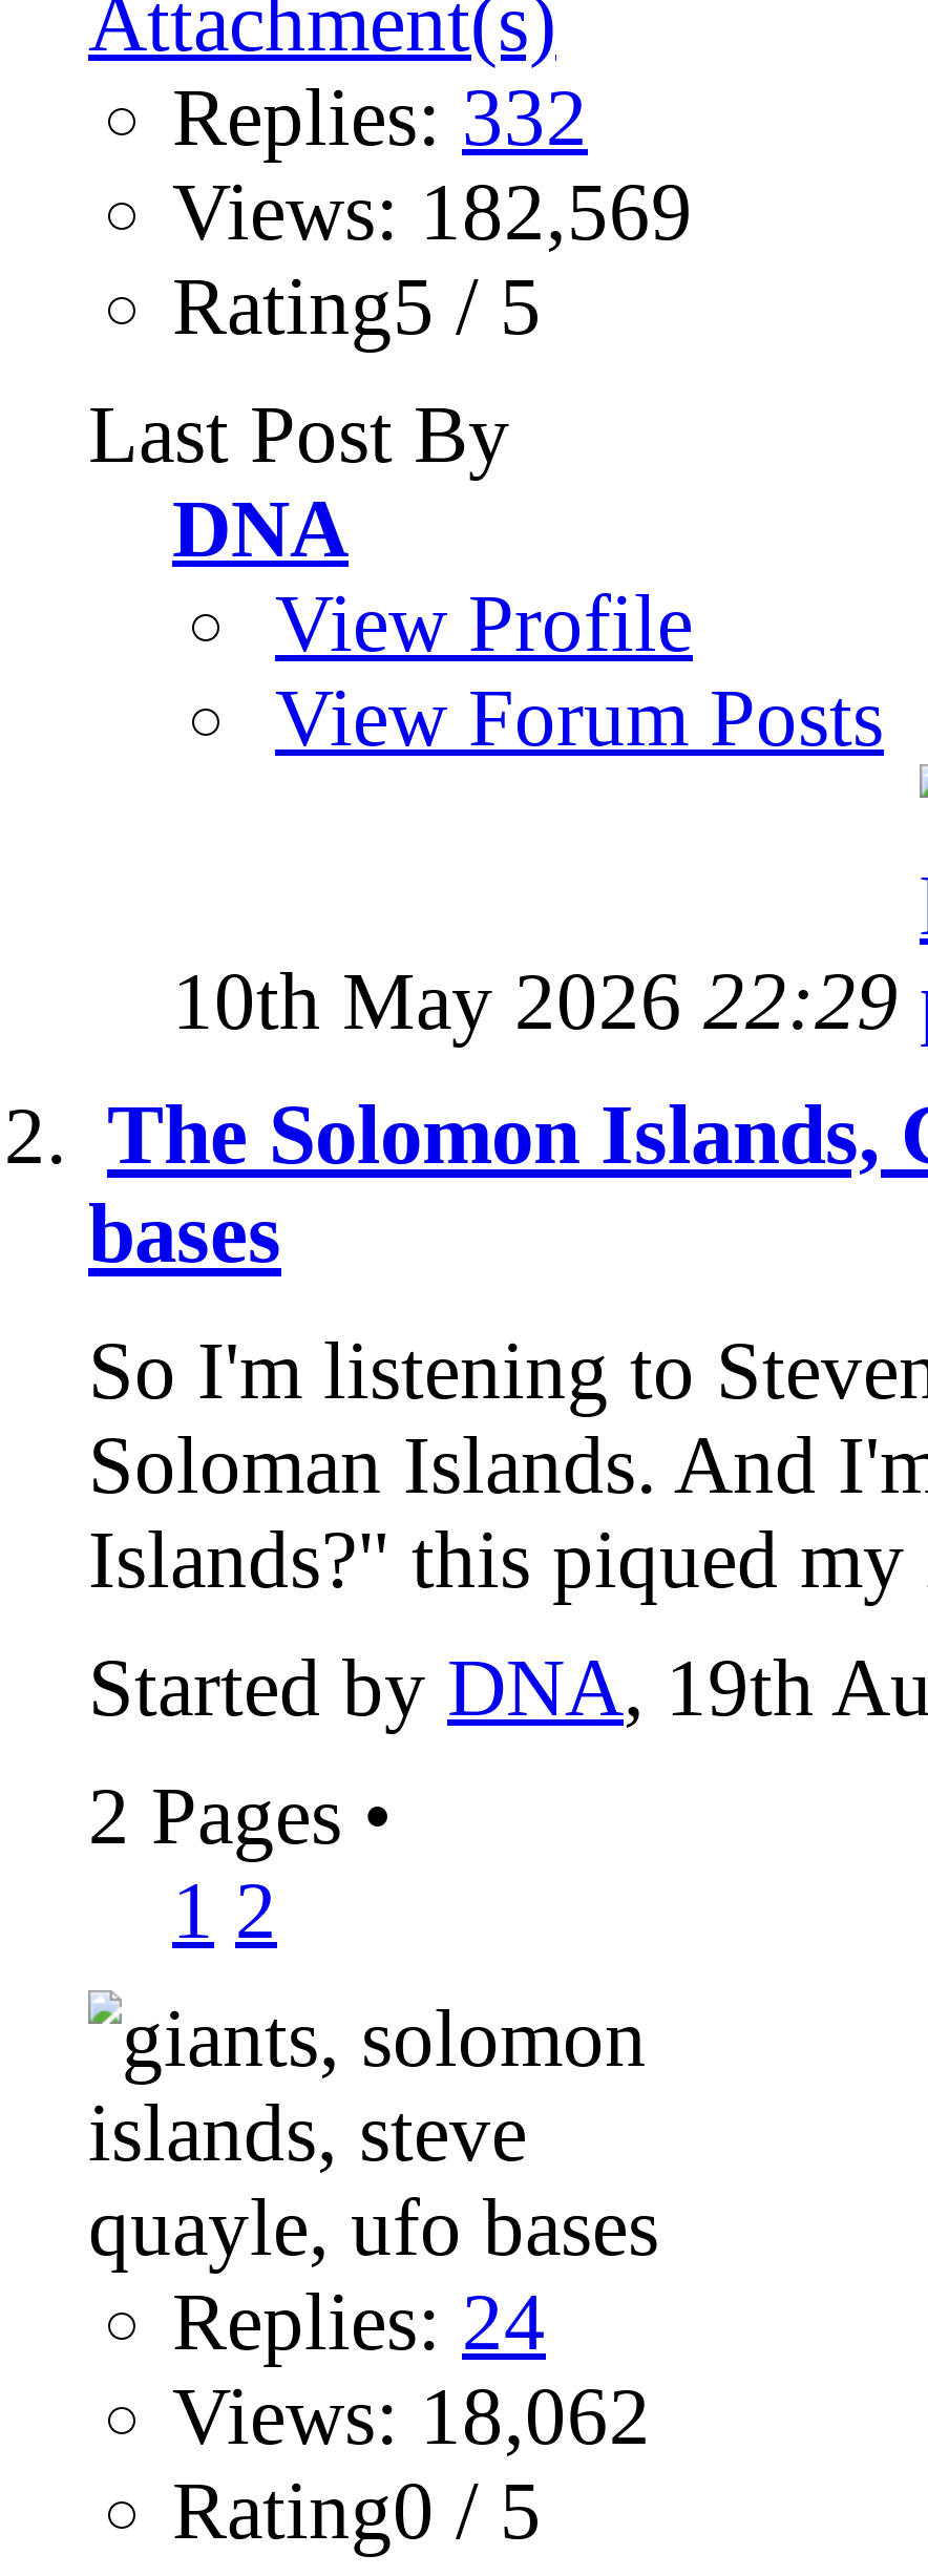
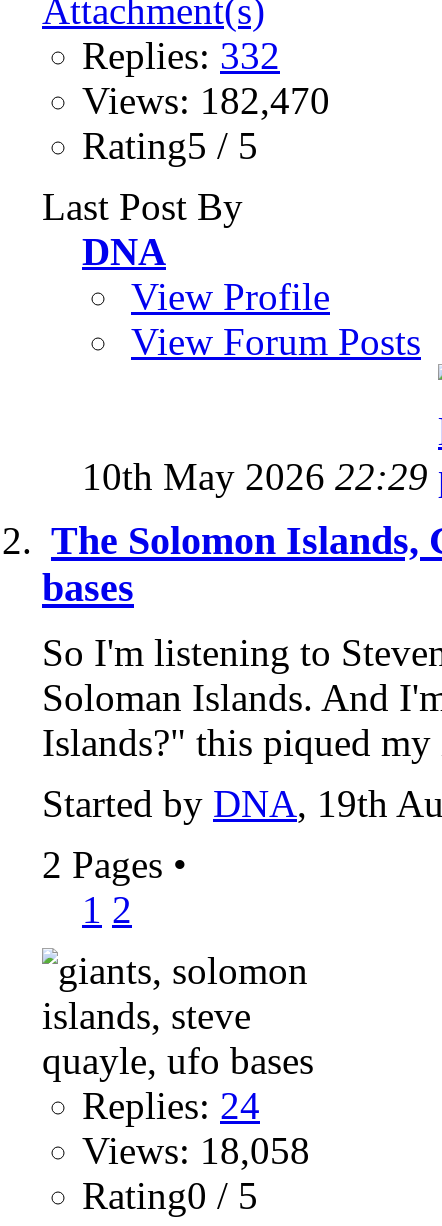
- Views: 182,569
+ Views: 182,470

- Views: 18,062
+ Views: 18,058
